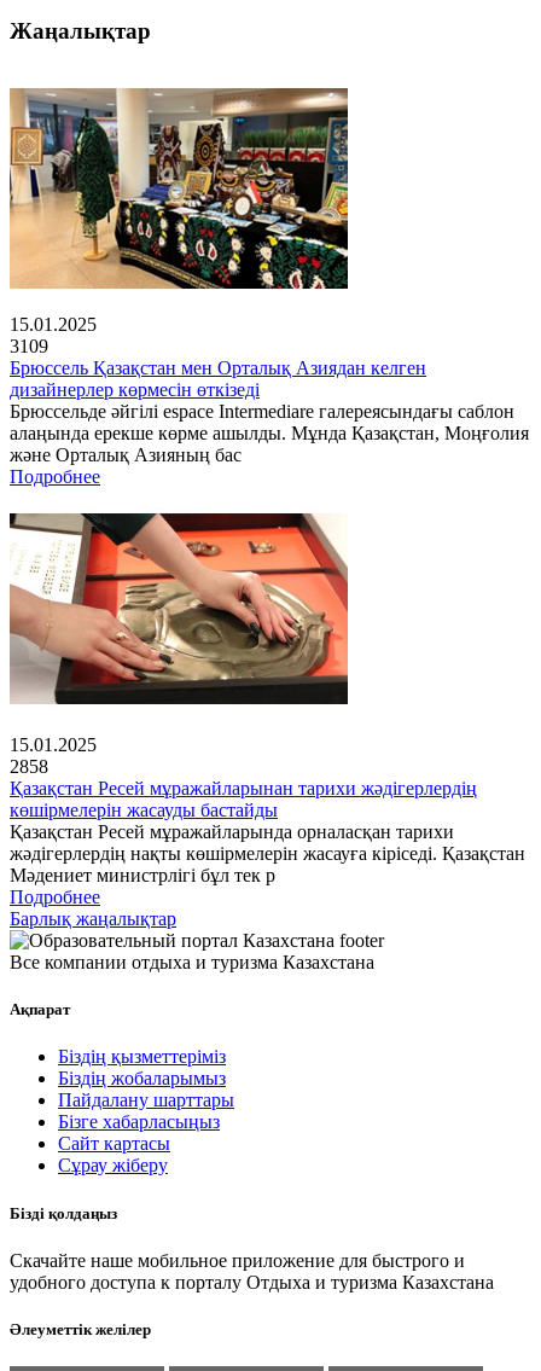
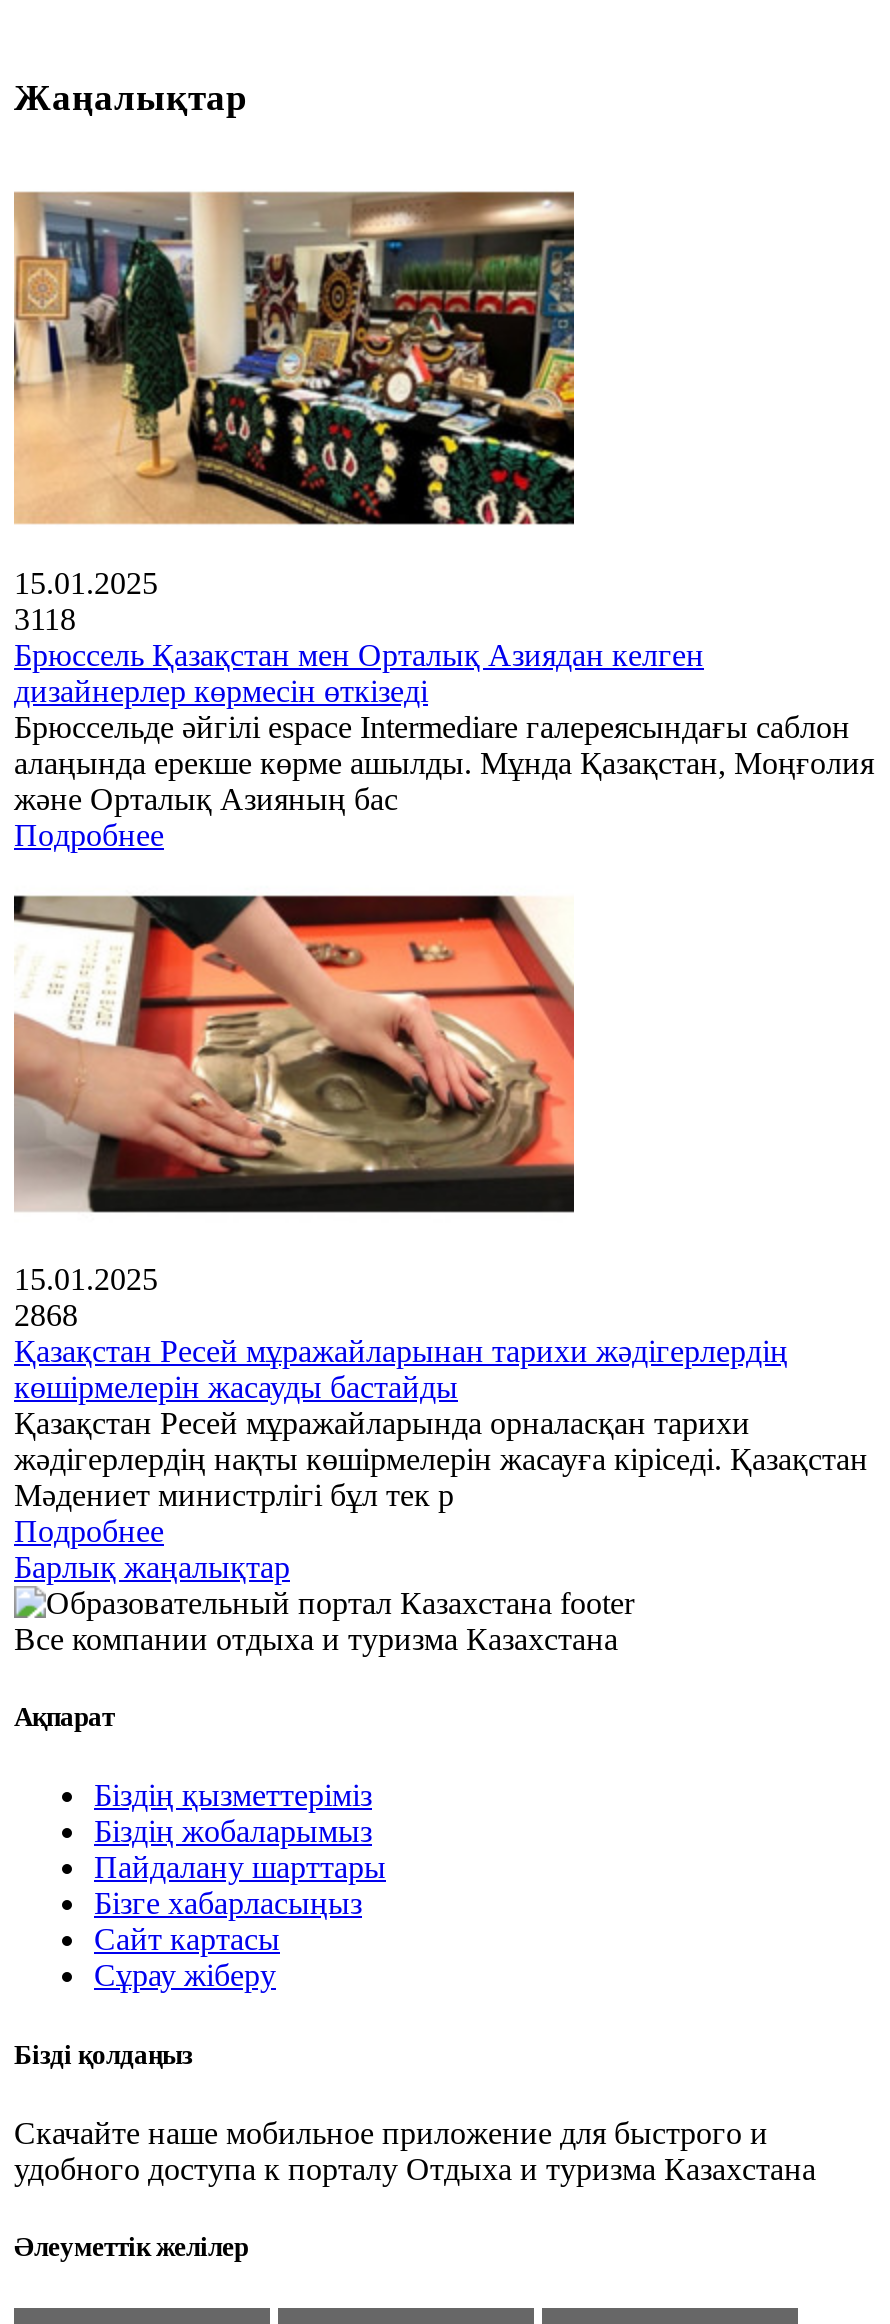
- 3109
+ 3118

- 2858
+ 2868
